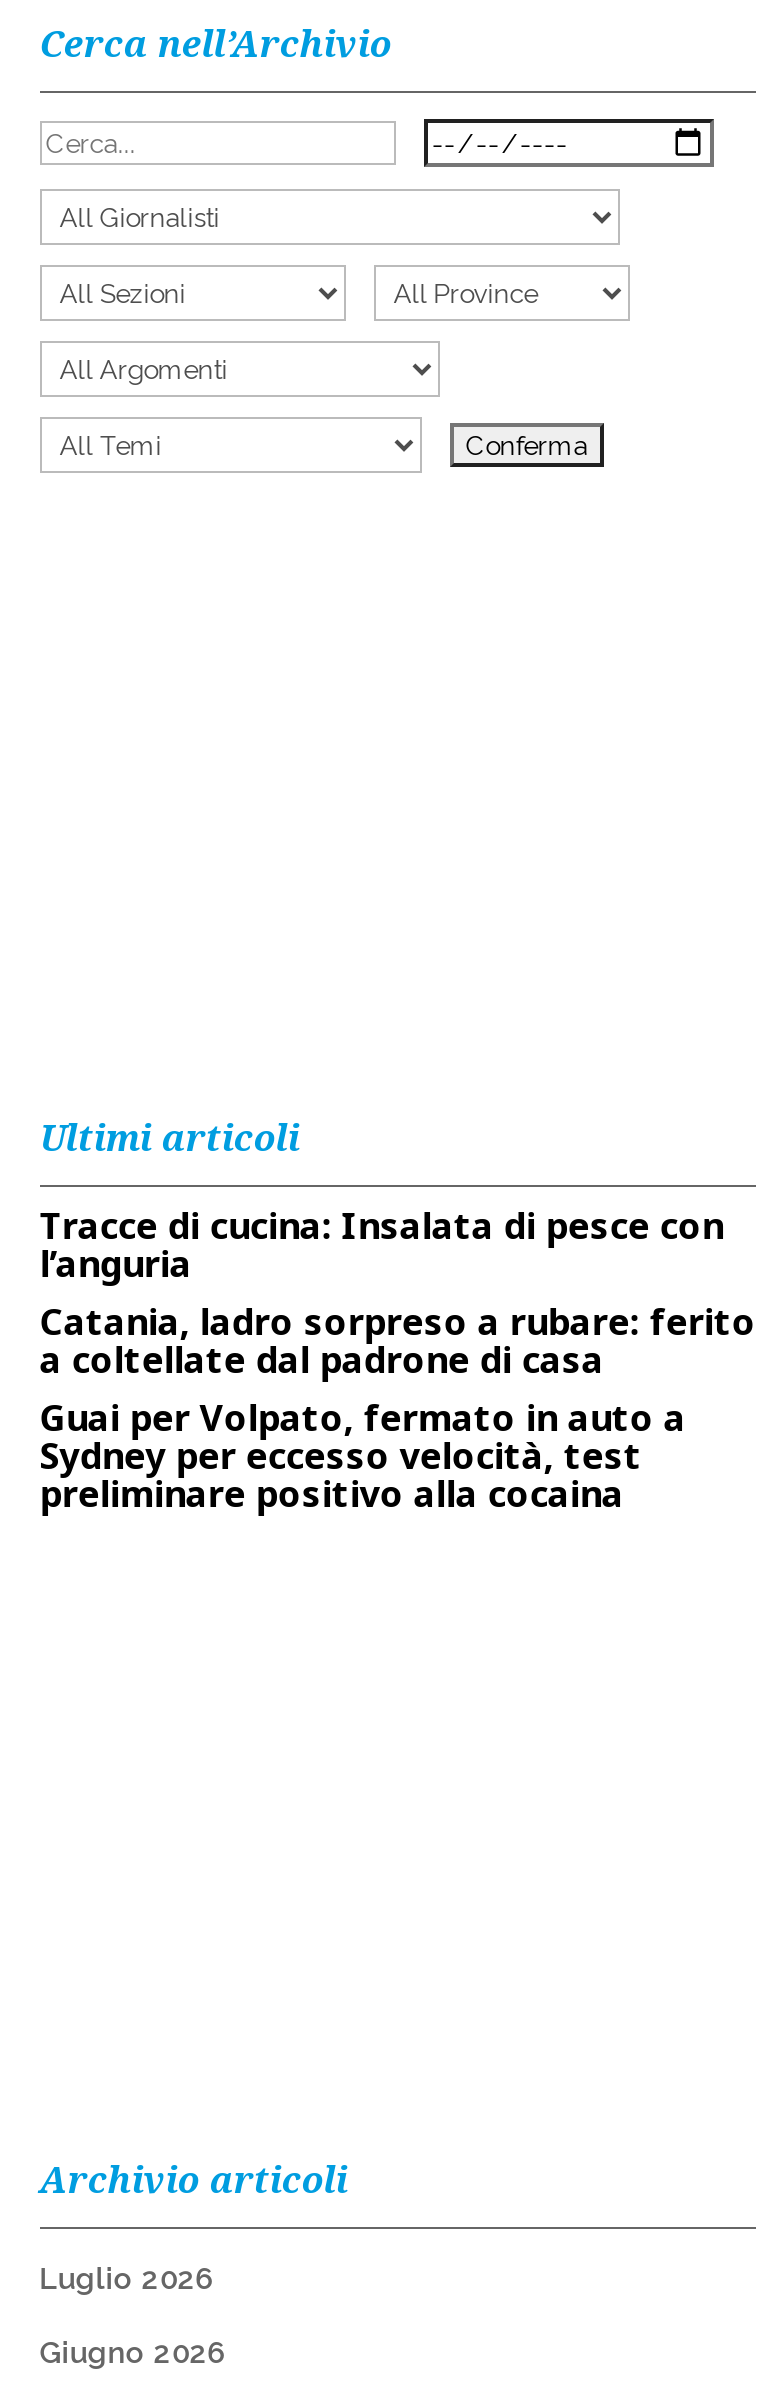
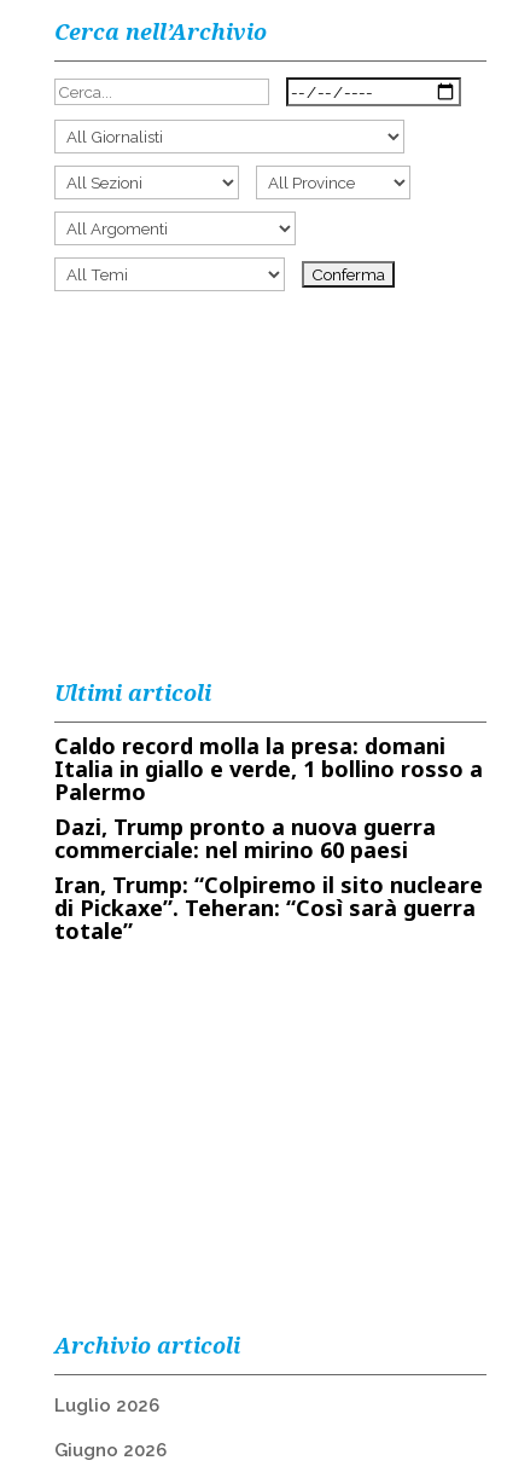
- Tracce di cucina: Insalata di pesce con
- l’anguria
- Catania, ladro sorpreso a rubare: ferito
- a coltellate dal padrone di casa
- Guai per Volpato, fermato in auto a
- Sydney per eccesso velocità, test
- preliminare positivo alla cocaina
+ Caldo record molla la presa: domani
+ Italia in giallo e verde, 1 bollino rosso a
+ Palermo
+ Dazi, Trump pronto a nuova guerra
+ commerciale: nel mirino 60 paesi
+ Iran, Trump: “Colpiremo il sito nucleare
+ di Pickaxe”. Teheran: “Così sarà guerra
+ totale”
